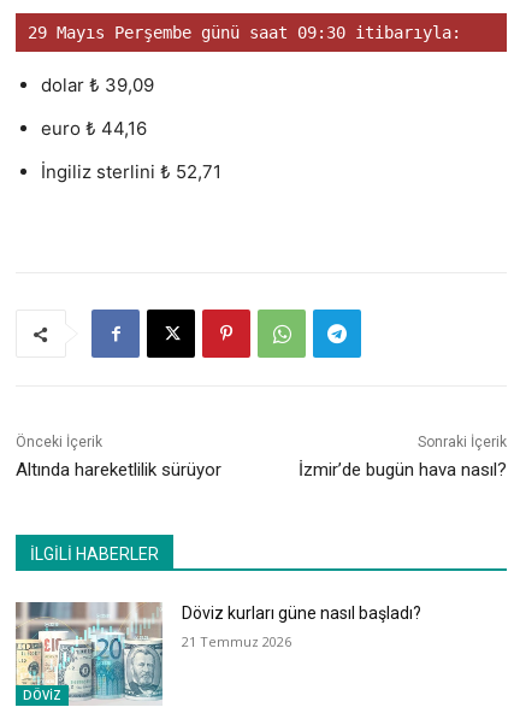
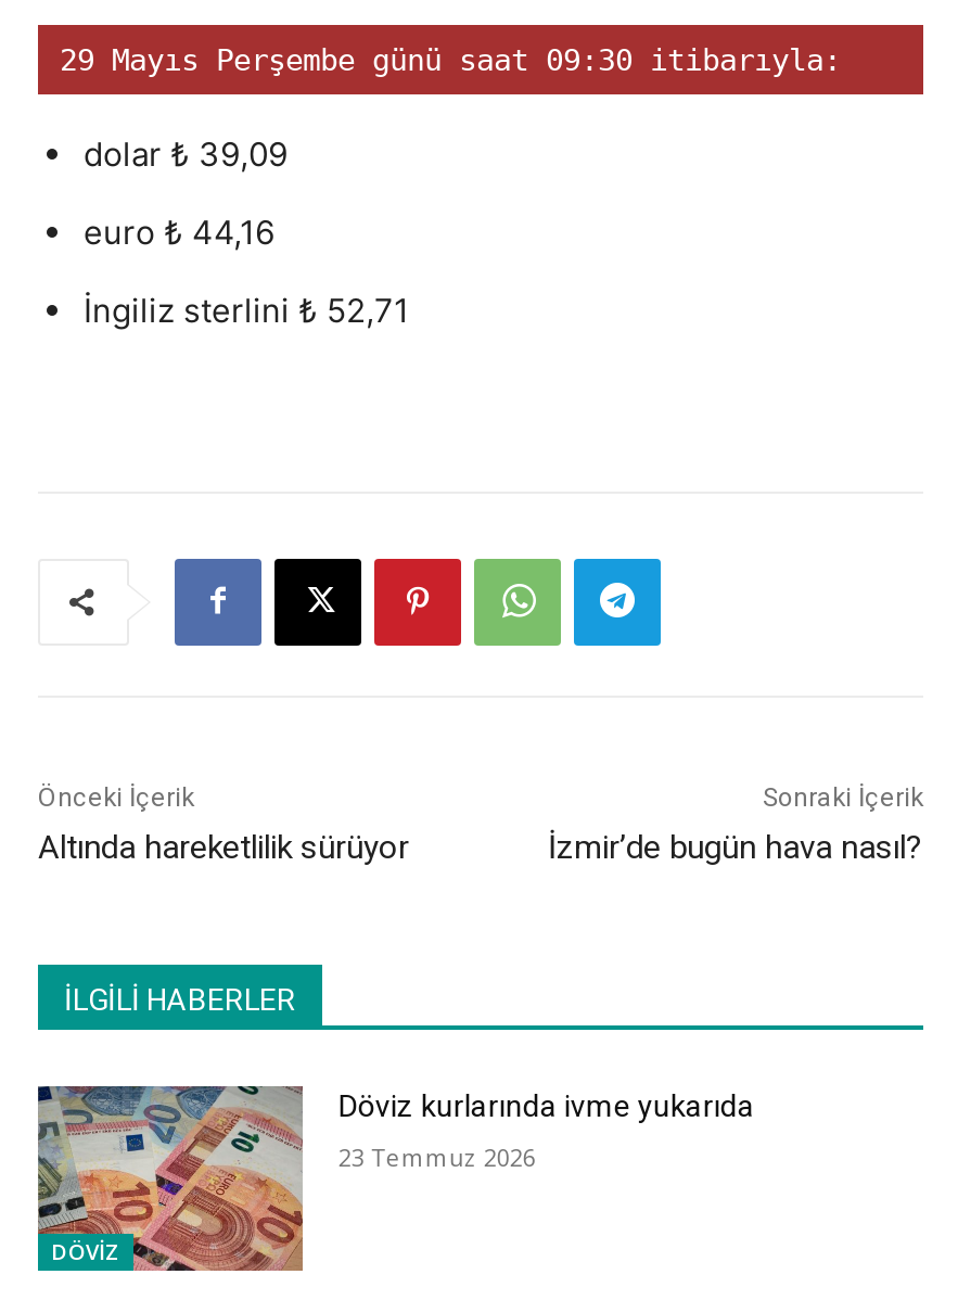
- [image]
- Döviz kurları güne nasıl başladı?
+ [image]
+ Döviz kurlarında ivme yukarıda

- 21 Temmuz 2026
+ 23 Temmuz 2026
